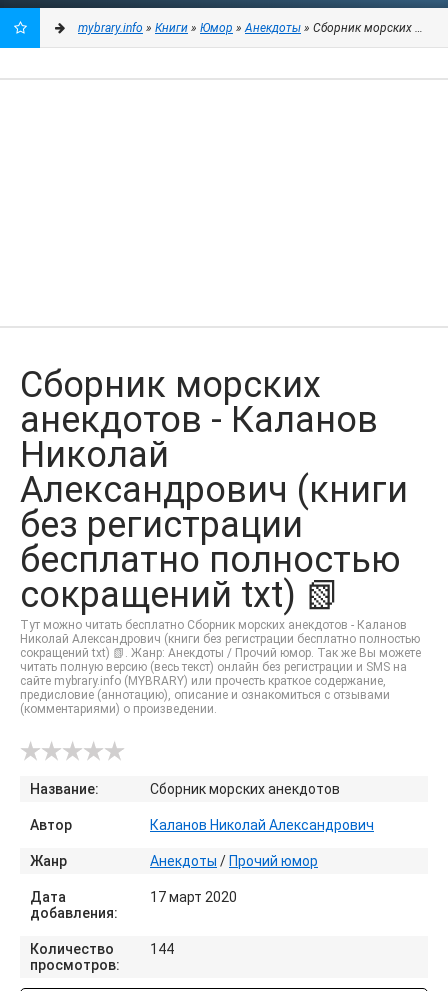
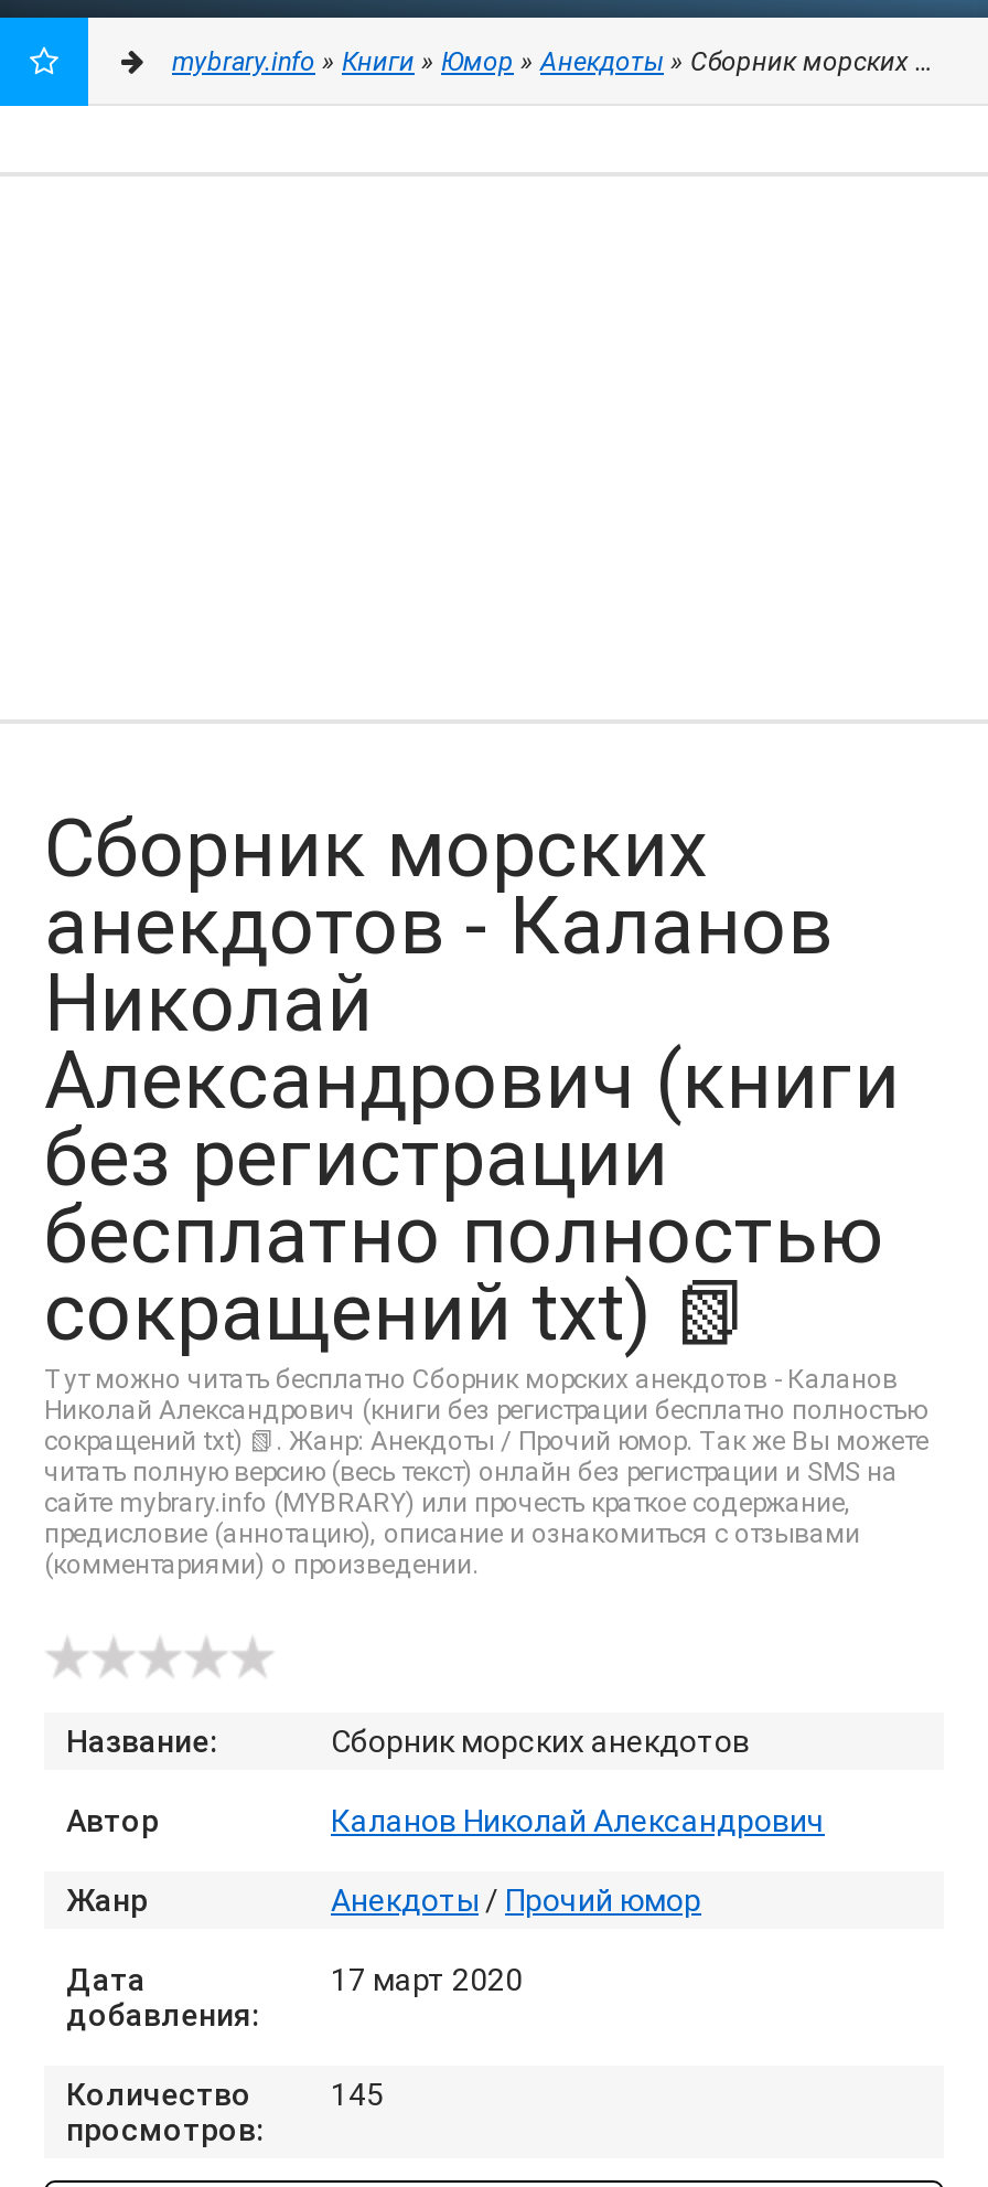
- 144
+ 145
